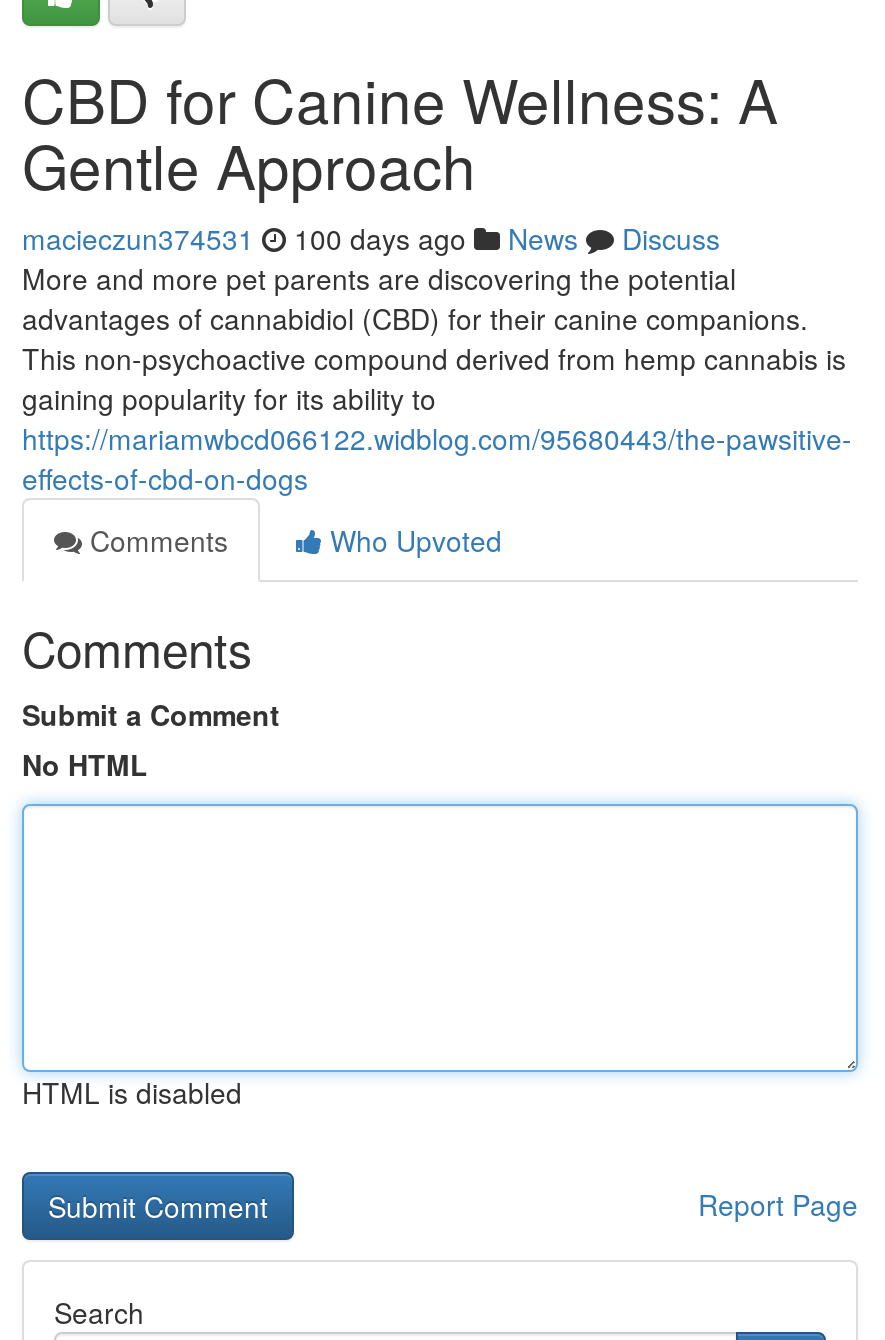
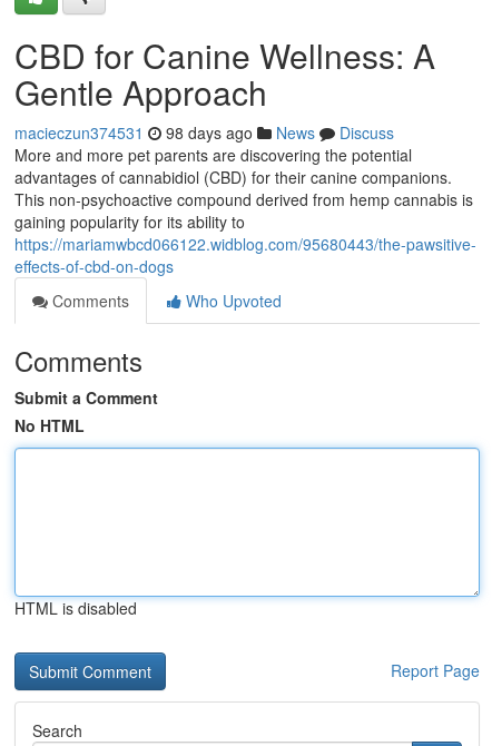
- macieczun374531 100 days ago News Discuss
+ macieczun374531 98 days ago News Discuss
